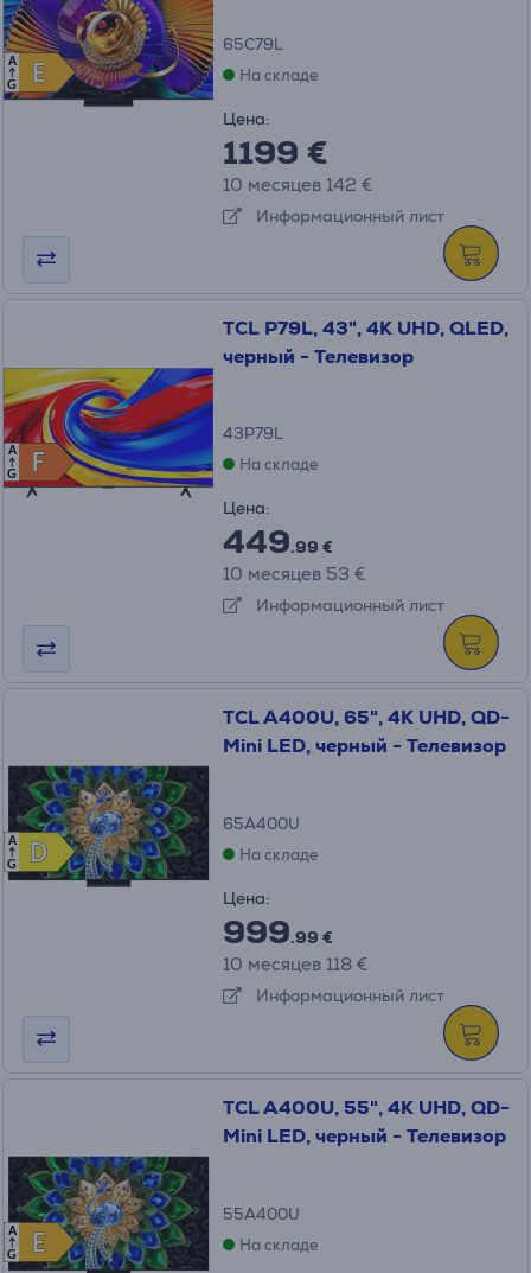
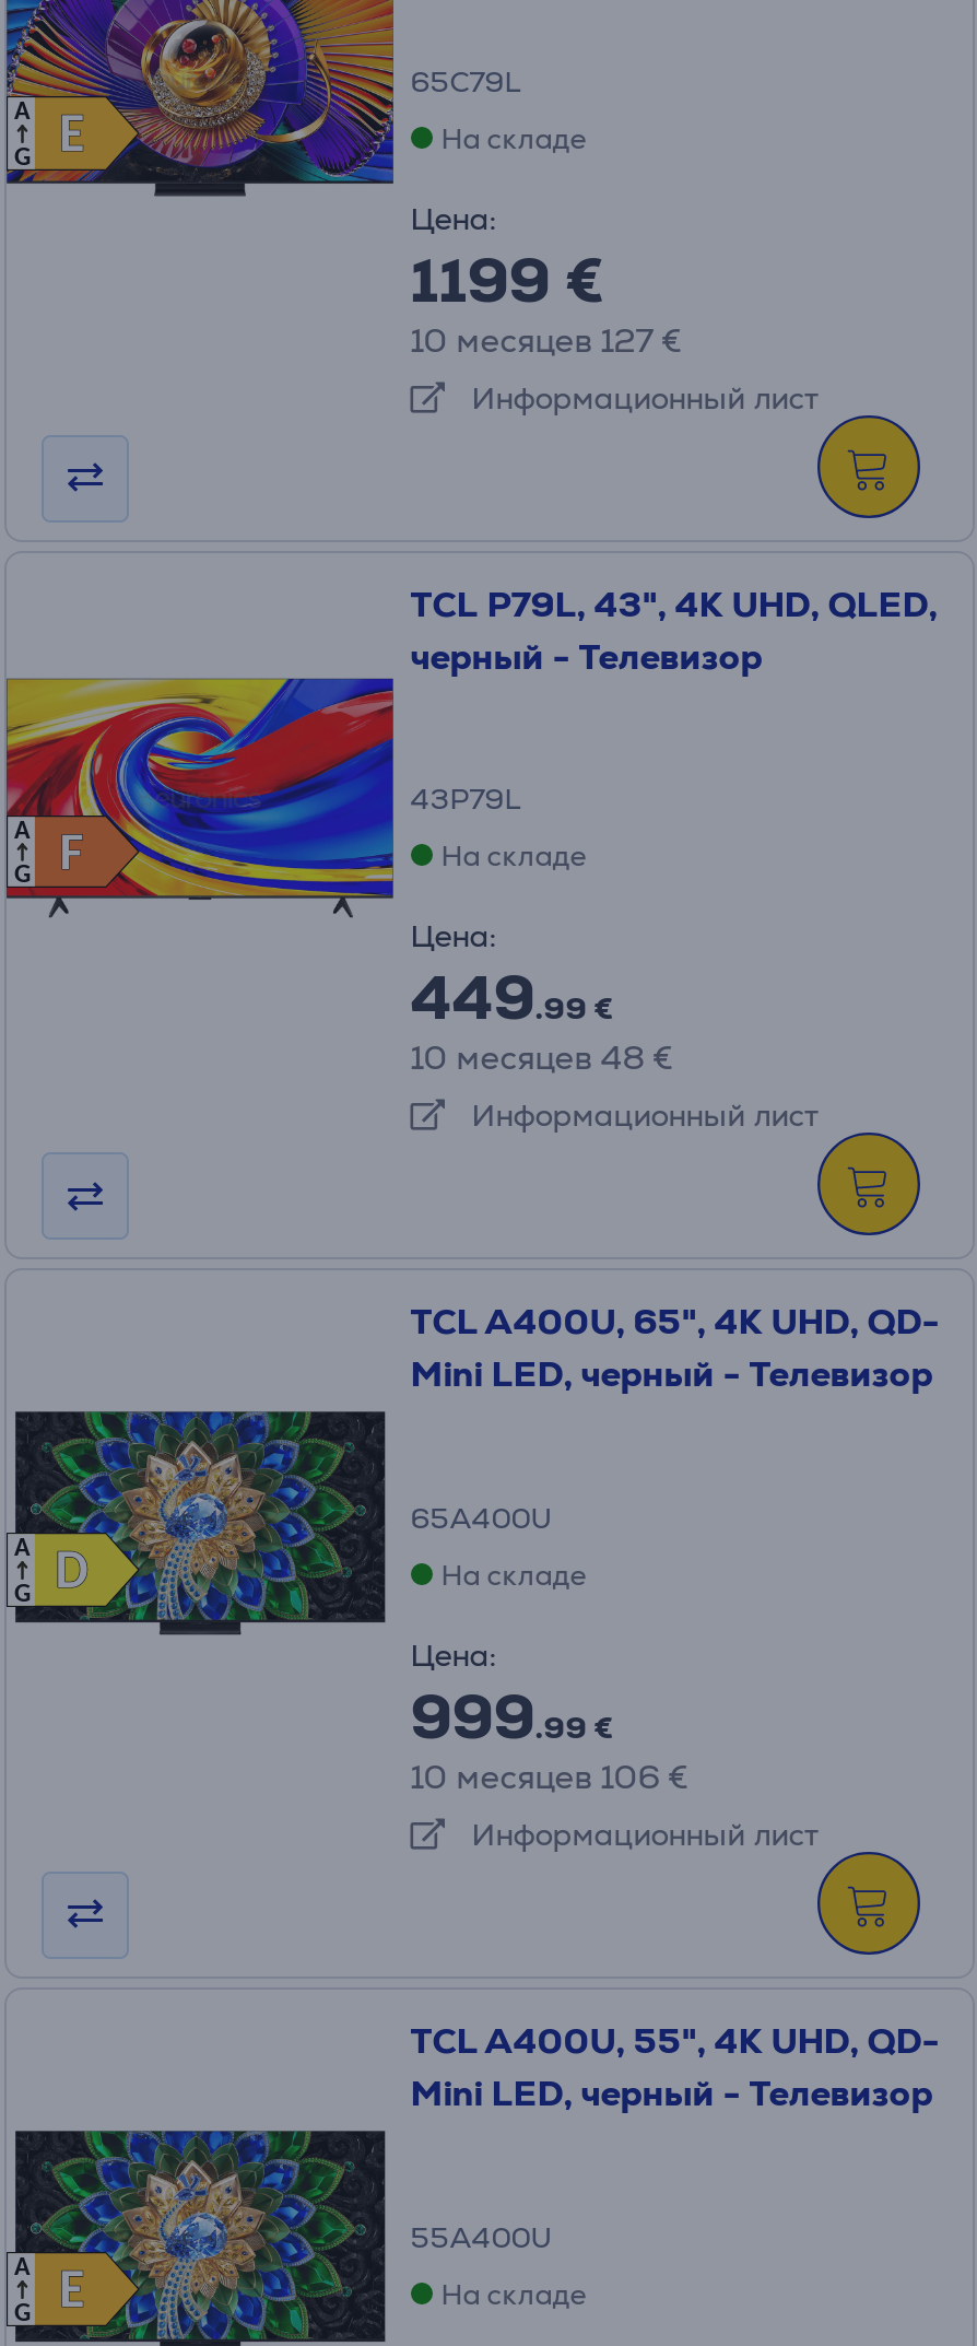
- 10 месяцев 142 €
+ 10 месяцев 127 €

- 10 месяцев 53 €
+ 10 месяцев 48 €

- 10 месяцев 118 €
+ 10 месяцев 106 €
